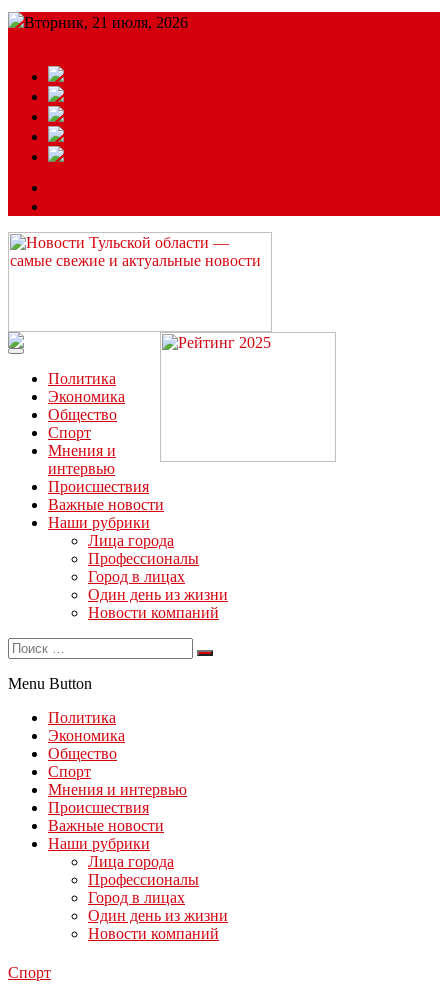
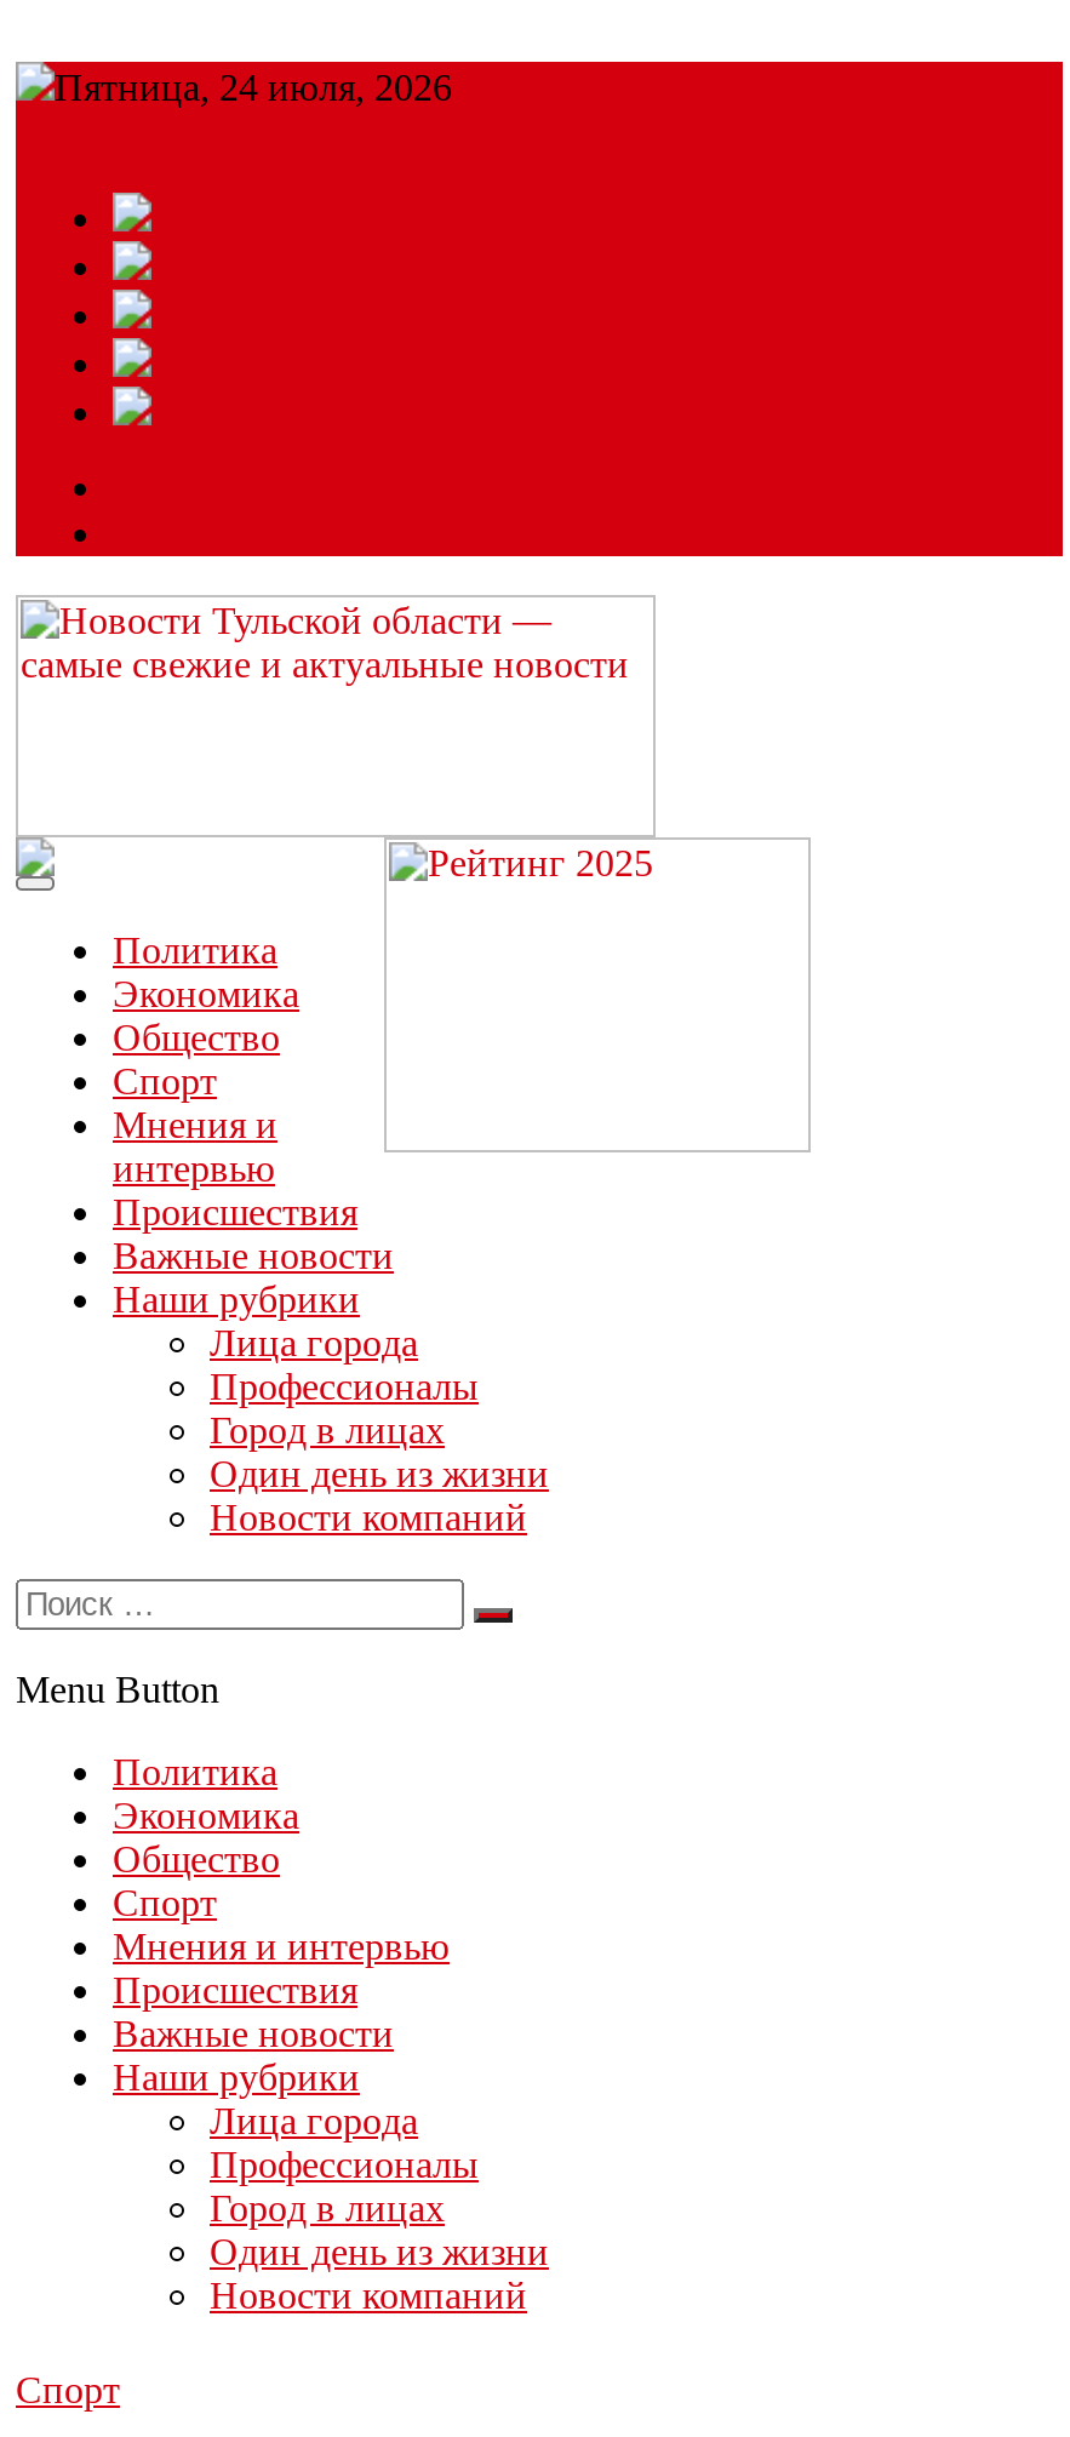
- Вторник, 21 июля, 2026
+ Пятница, 24 июля, 2026
